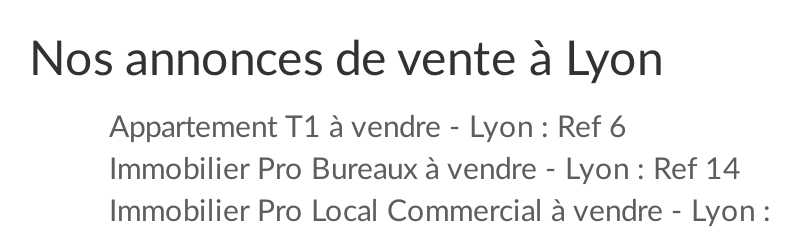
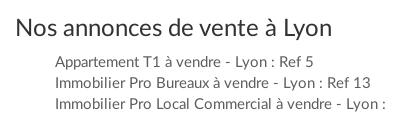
- Appartement T1 à vendre - Lyon : Ref 6
+ Appartement T1 à vendre - Lyon : Ref 5

- Immobilier Pro Bureaux à vendre - Lyon : Ref 14
+ Immobilier Pro Bureaux à vendre - Lyon : Ref 13
